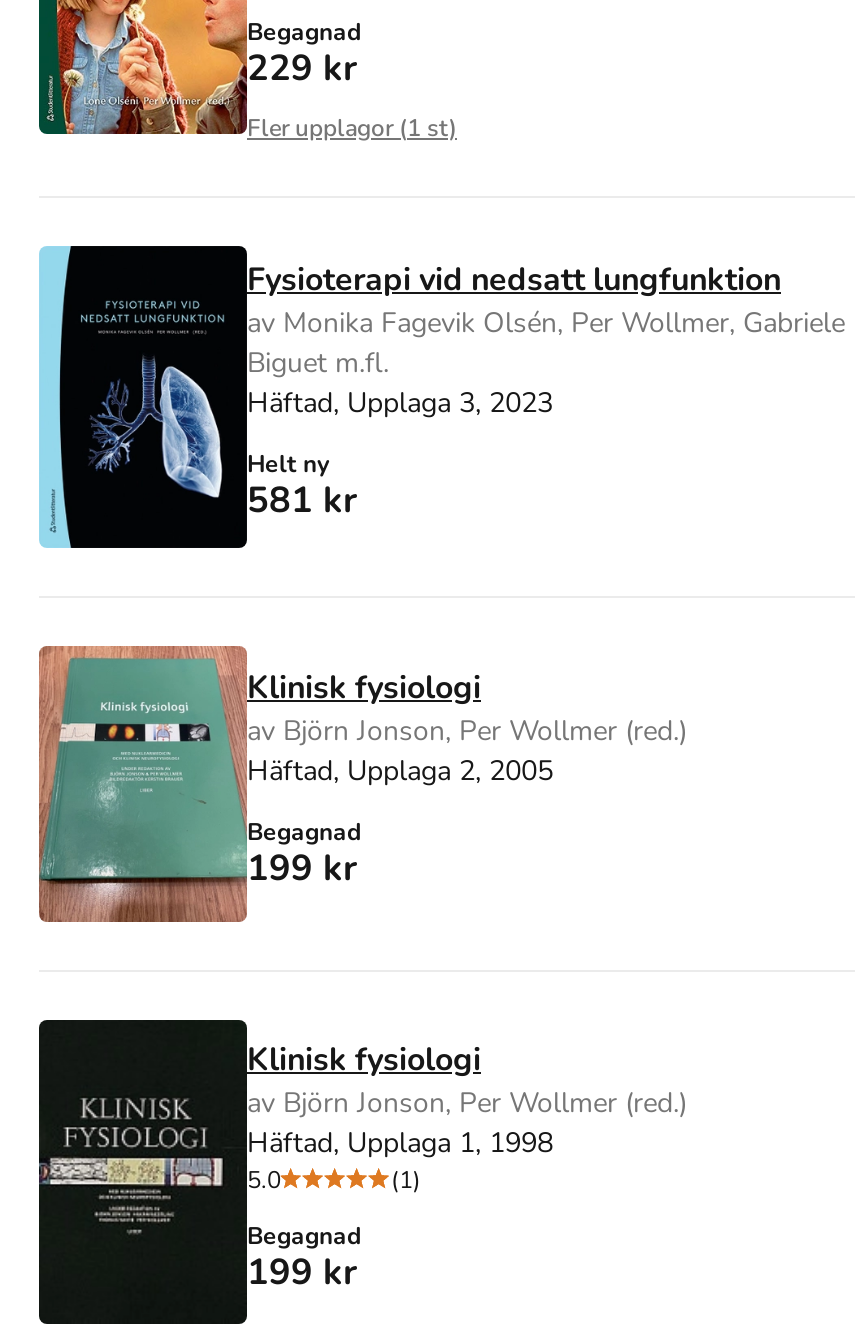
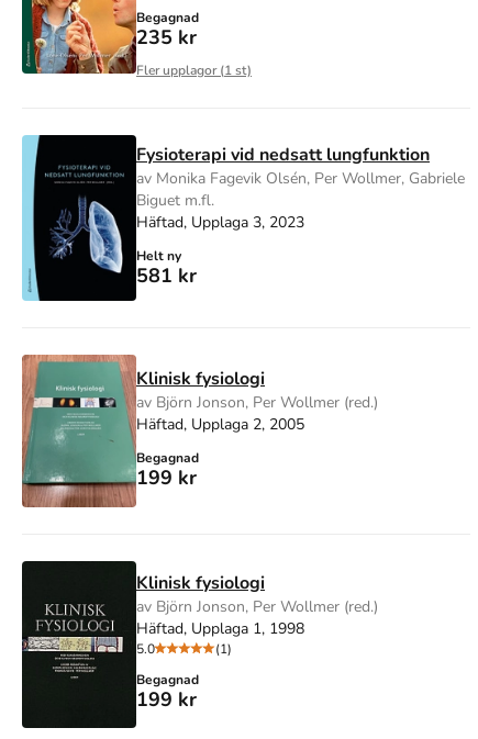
- 229 kr
+ 235 kr
